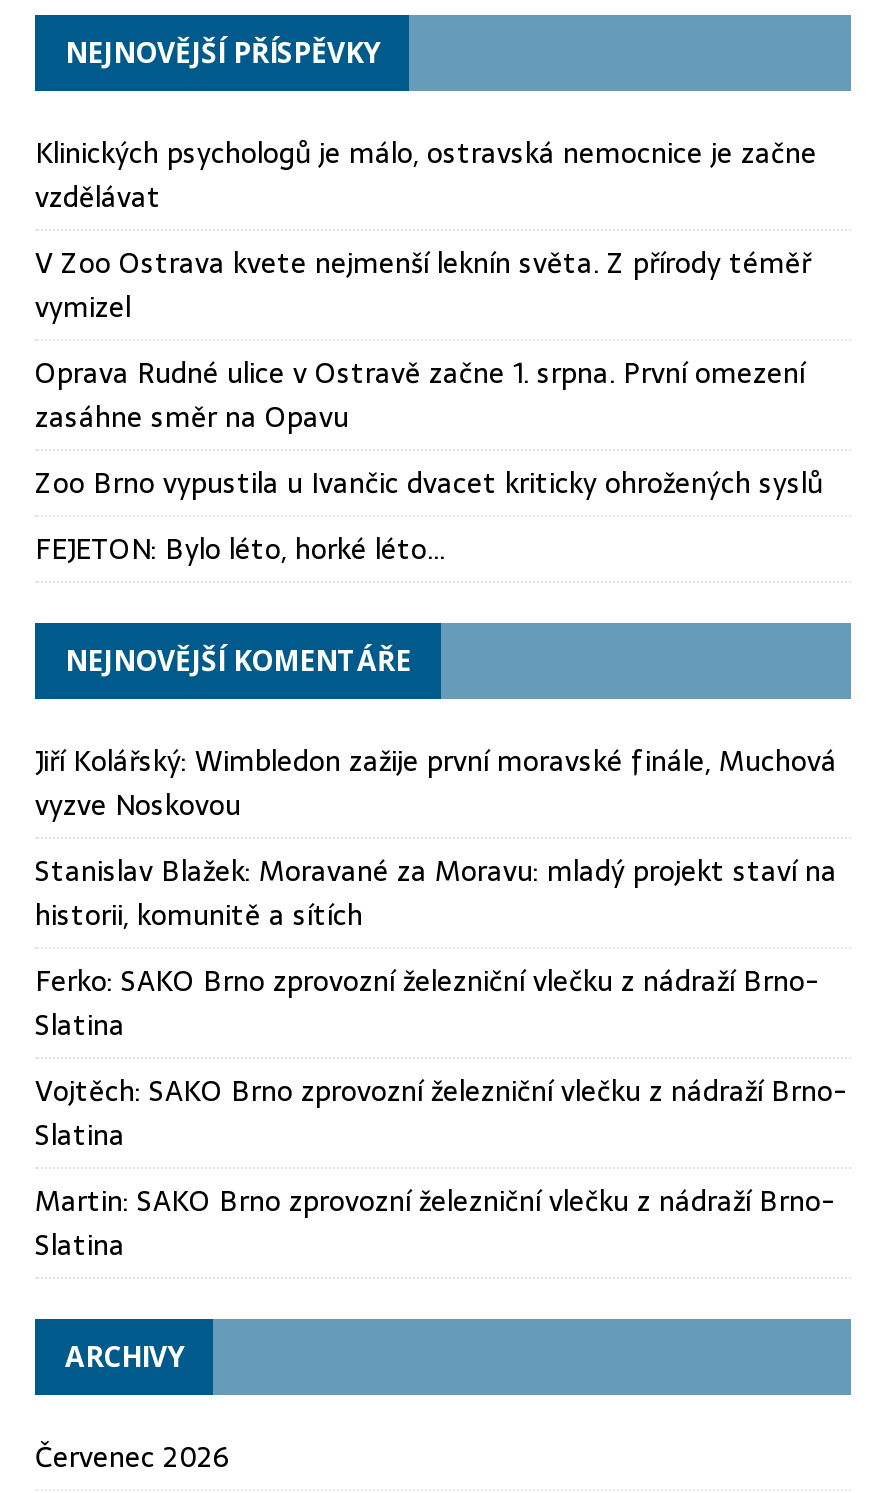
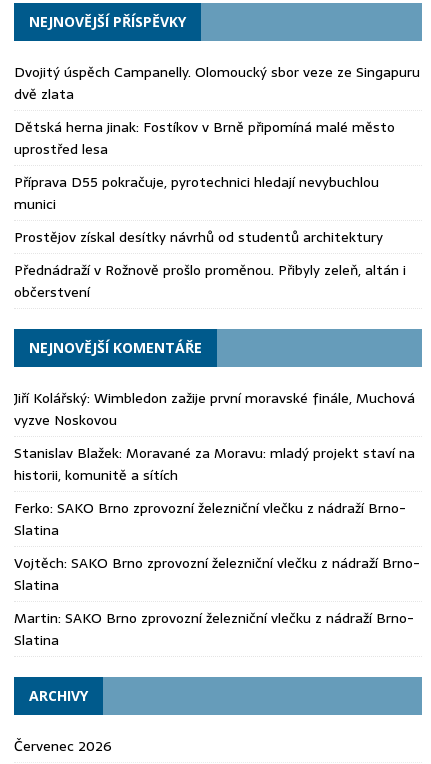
- Klinických psychologů je málo, ostravská nemocnice je začne
- vzdělávat
+ Dvojitý úspěch Campanelly. Olomoucký sbor veze ze Singapuru
+ dvě zlata

- V Zoo Ostrava kvete nejmenší leknín světa. Z přírody téměř
- vymizel
+ Dětská herna jinak: Fostíkov v Brně připomíná malé město
+ uprostřed lesa

- Oprava Rudné ulice v Ostravě začne 1. srpna. První omezení
- zasáhne směr na Opavu
+ Příprava D55 pokračuje, pyrotechnici hledají nevybuchlou
+ munici

- Zoo Brno vypustila u Ivančic dvacet kriticky ohrožených syslů
+ Prostějov získal desítky návrhů od studentů architektury

- FEJETON: Bylo léto, horké léto…
+ Přednádraží v Rožnově prošlo proměnou. Přibyly zeleň, altán i
+ občerstvení
